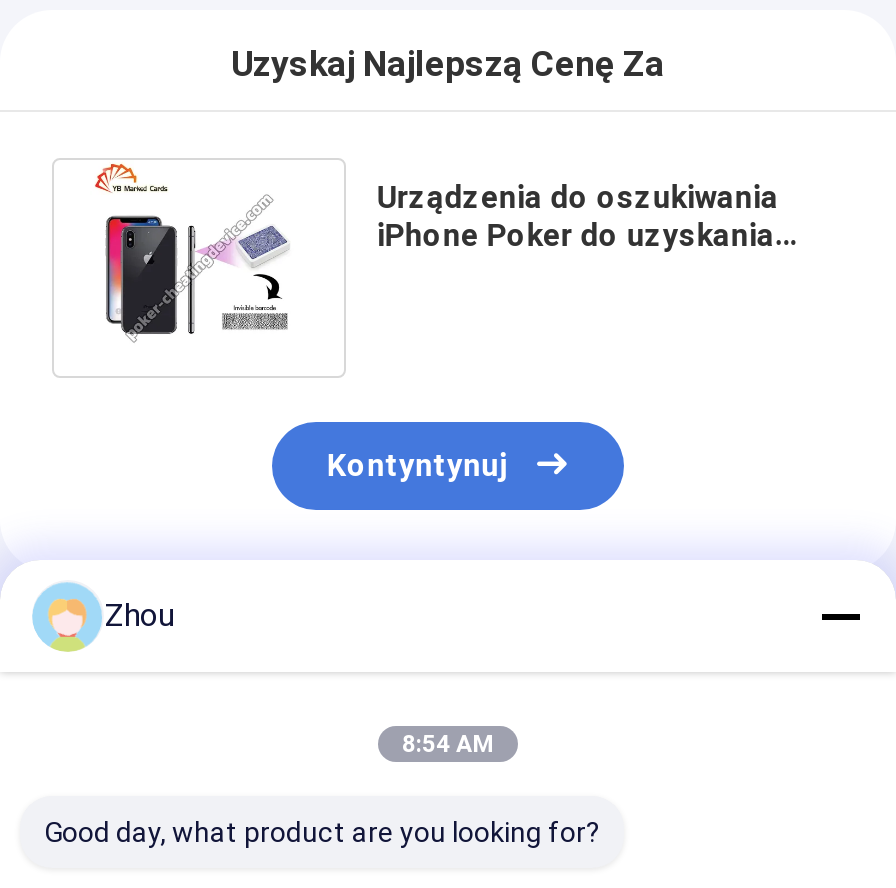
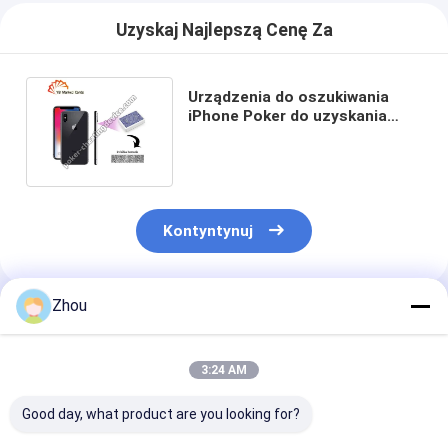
- 8:54 AM
+ 3:24 AM
